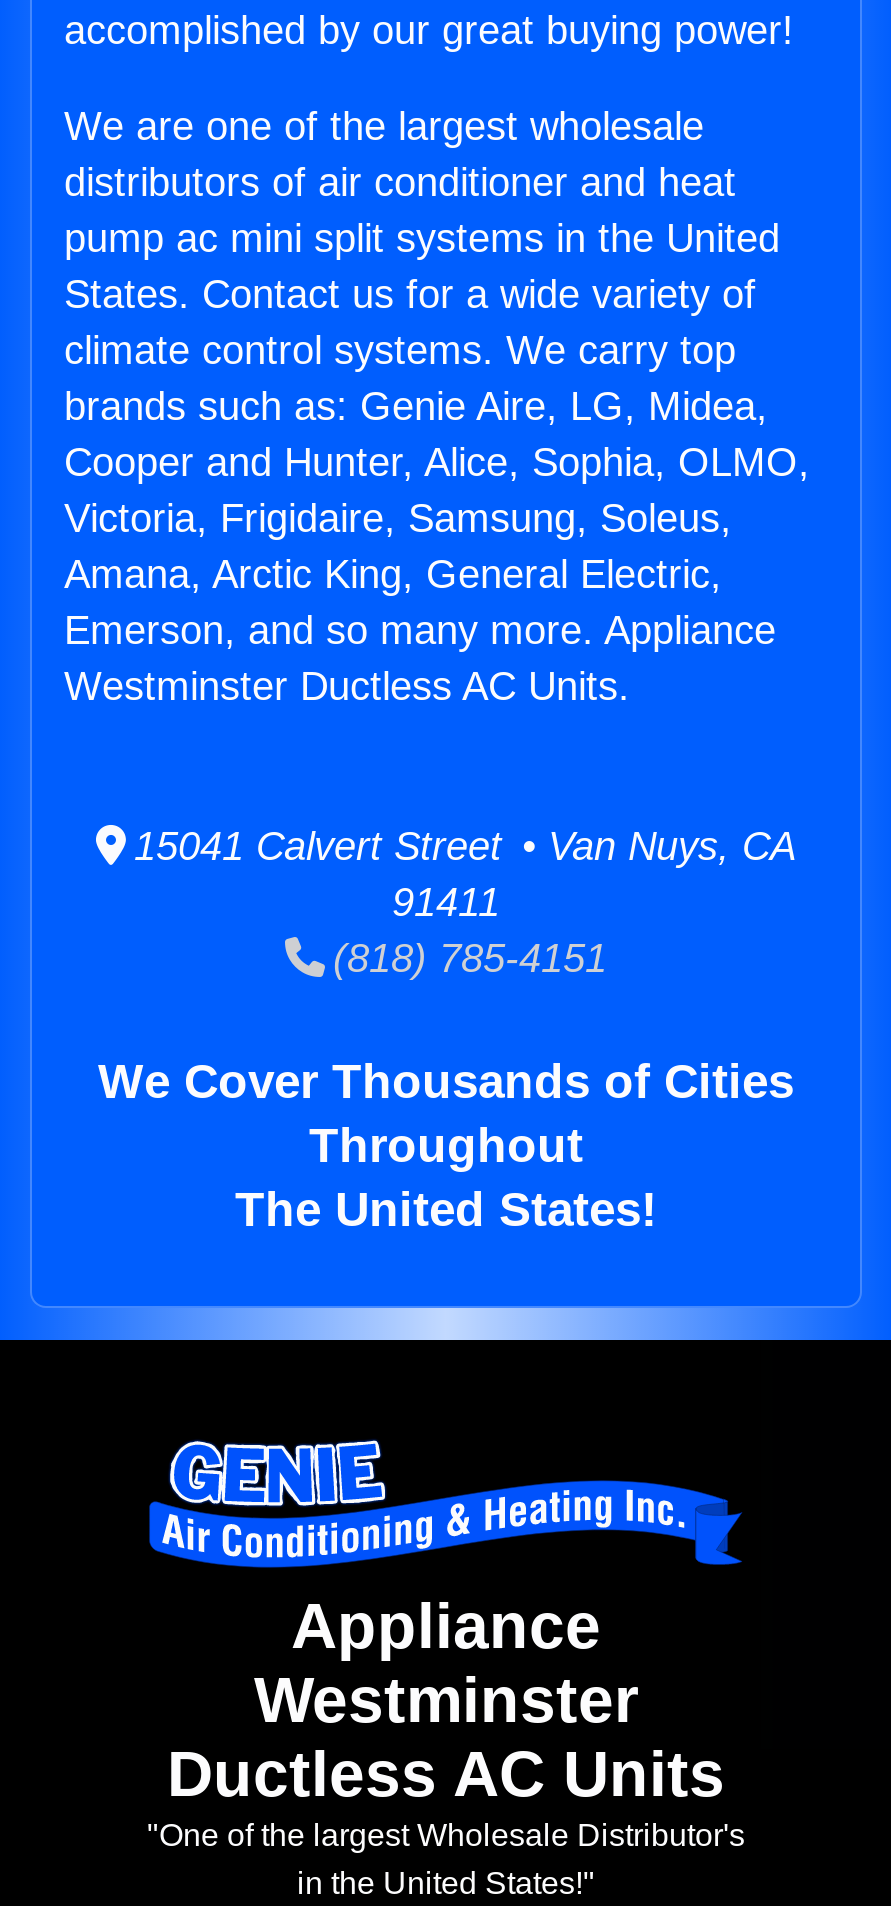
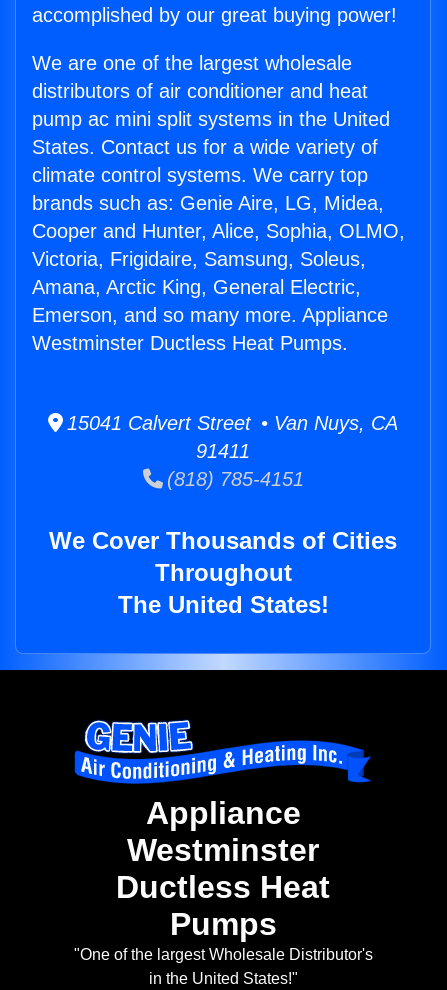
- Westminster Ductless AC Units.
+ Westminster Ductless Heat Pumps.

- Ductless AC Units
+ Ductless Heat
+ Pumps
